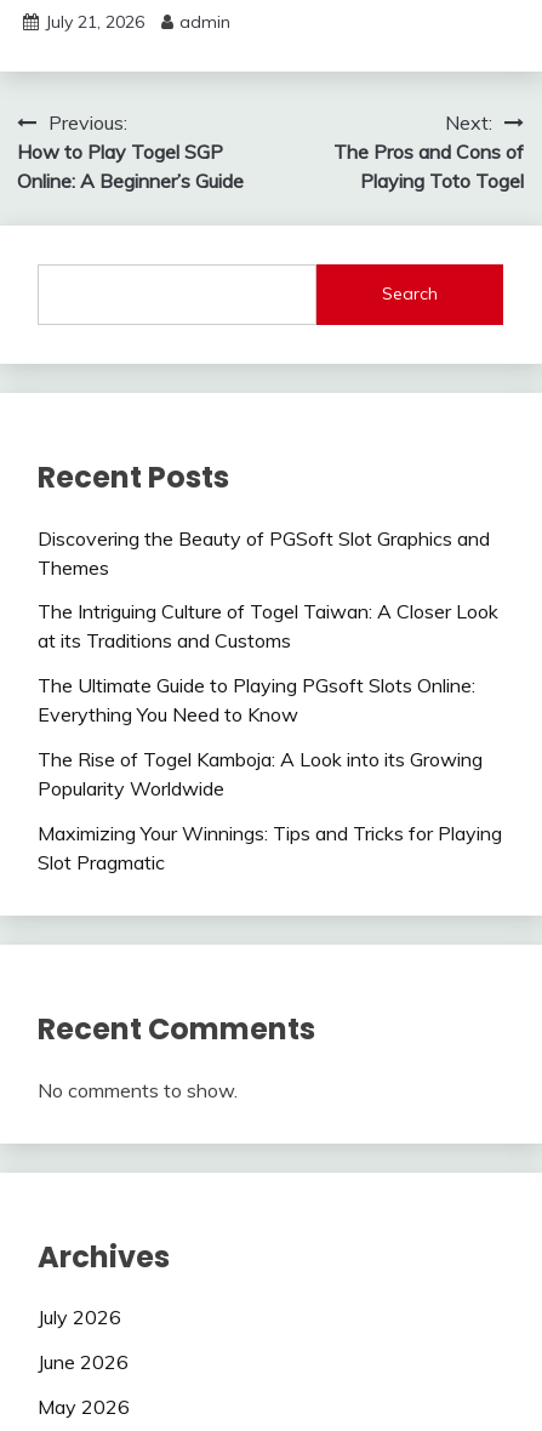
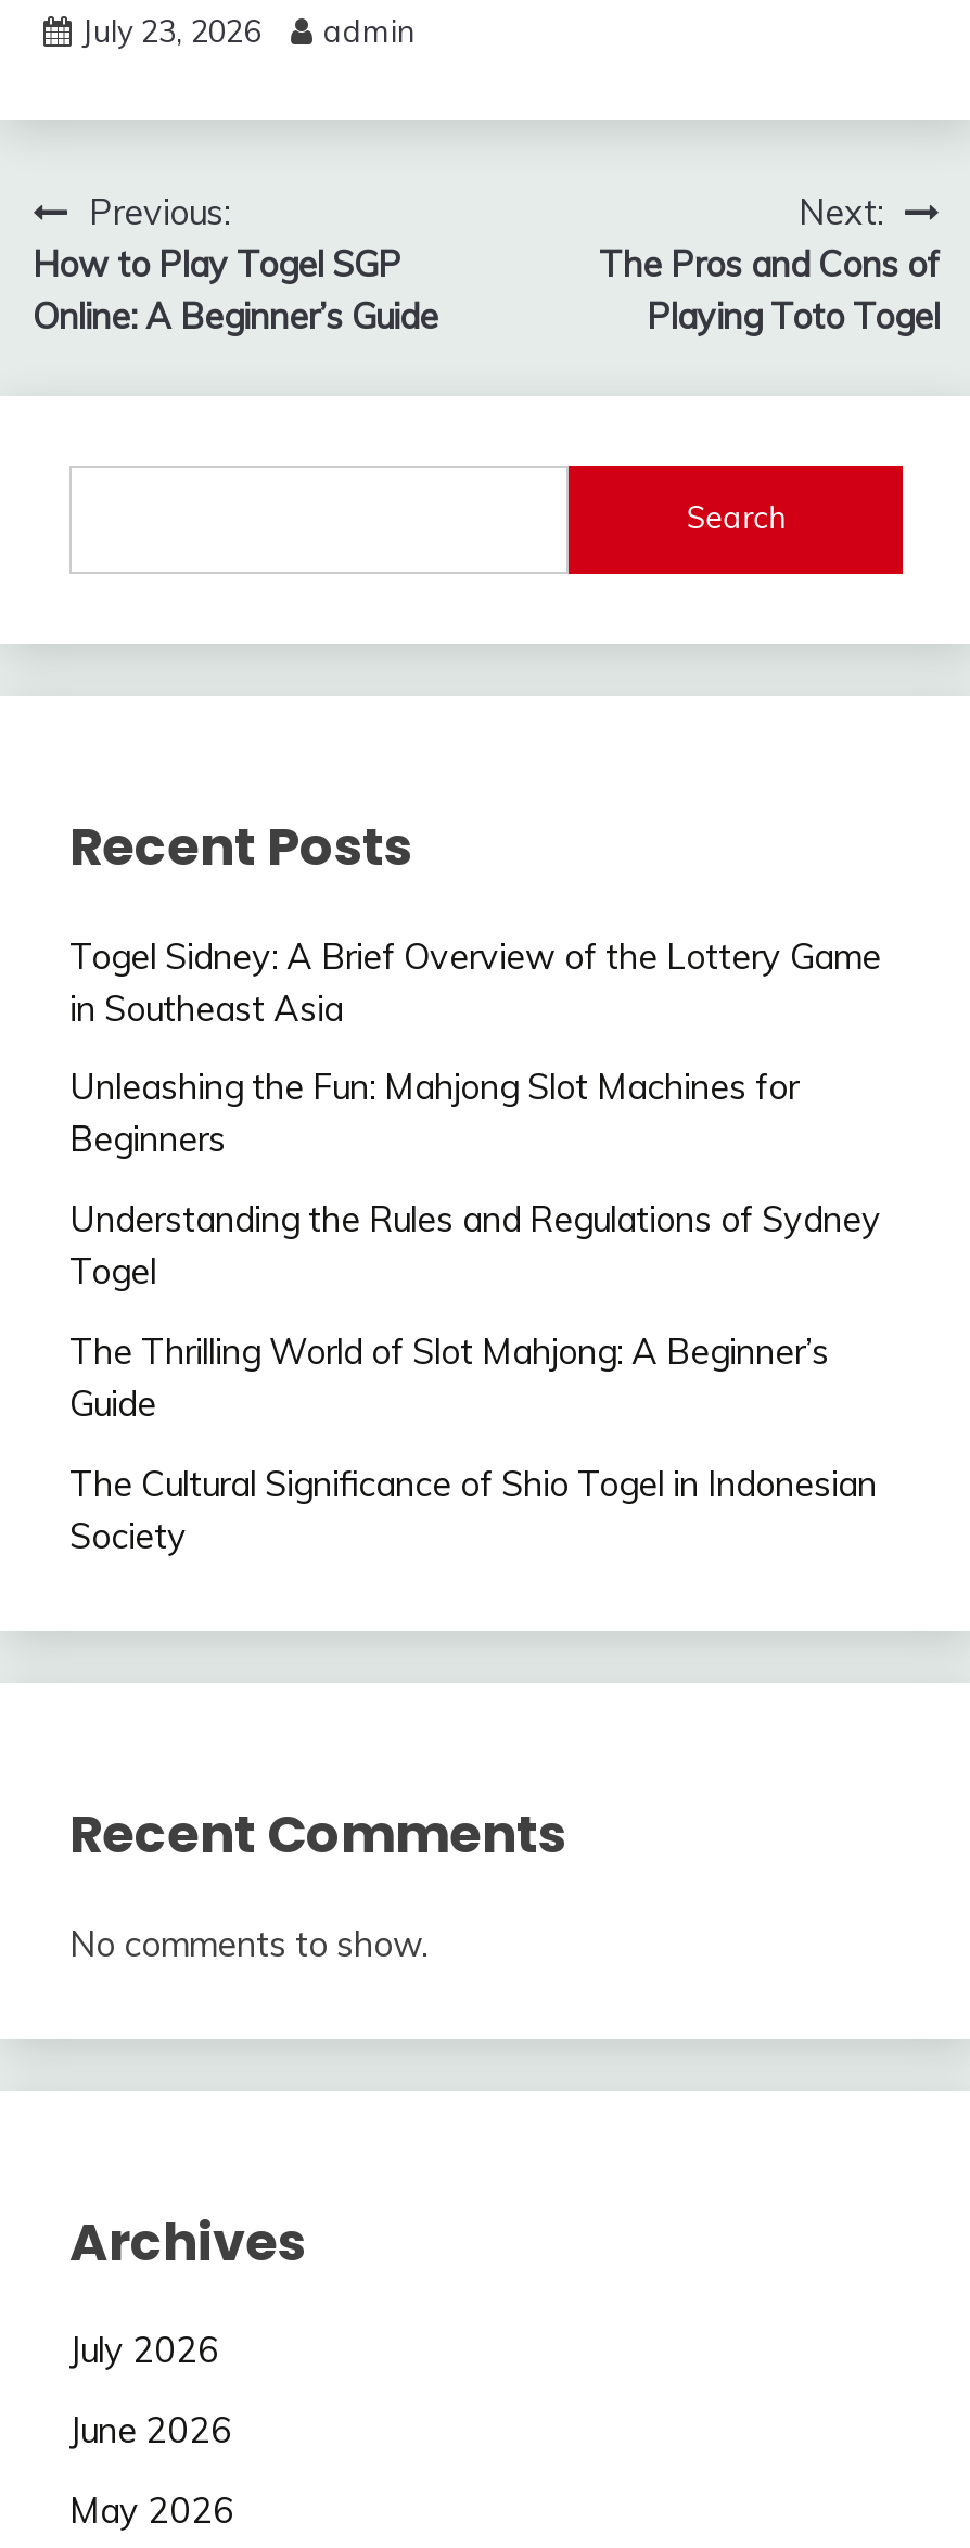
- July 21, 2026 admin
+ July 23, 2026 admin

- Discovering the Beauty of PGSoft Slot Graphics and
- Themes
+ Togel Sidney: A Brief Overview of the Lottery Game
+ in Southeast Asia

- The Intriguing Culture of Togel Taiwan: A Closer Look
- at its Traditions and Customs
+ Unleashing the Fun: Mahjong Slot Machines for
+ Beginners

- The Ultimate Guide to Playing PGsoft Slots Online:
- Everything You Need to Know
+ Understanding the Rules and Regulations of Sydney
+ Togel

- The Rise of Togel Kamboja: A Look into its Growing
- Popularity Worldwide
+ The Thrilling World of Slot Mahjong: A Beginner’s
+ Guide

- Maximizing Your Winnings: Tips and Tricks for Playing
- Slot Pragmatic
+ The Cultural Significance of Shio Togel in Indonesian
+ Society
